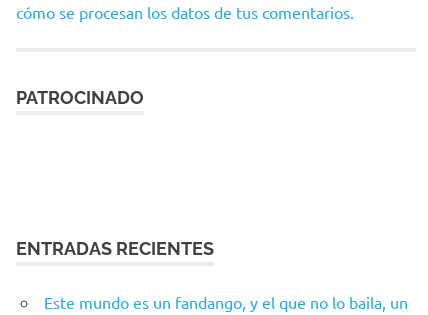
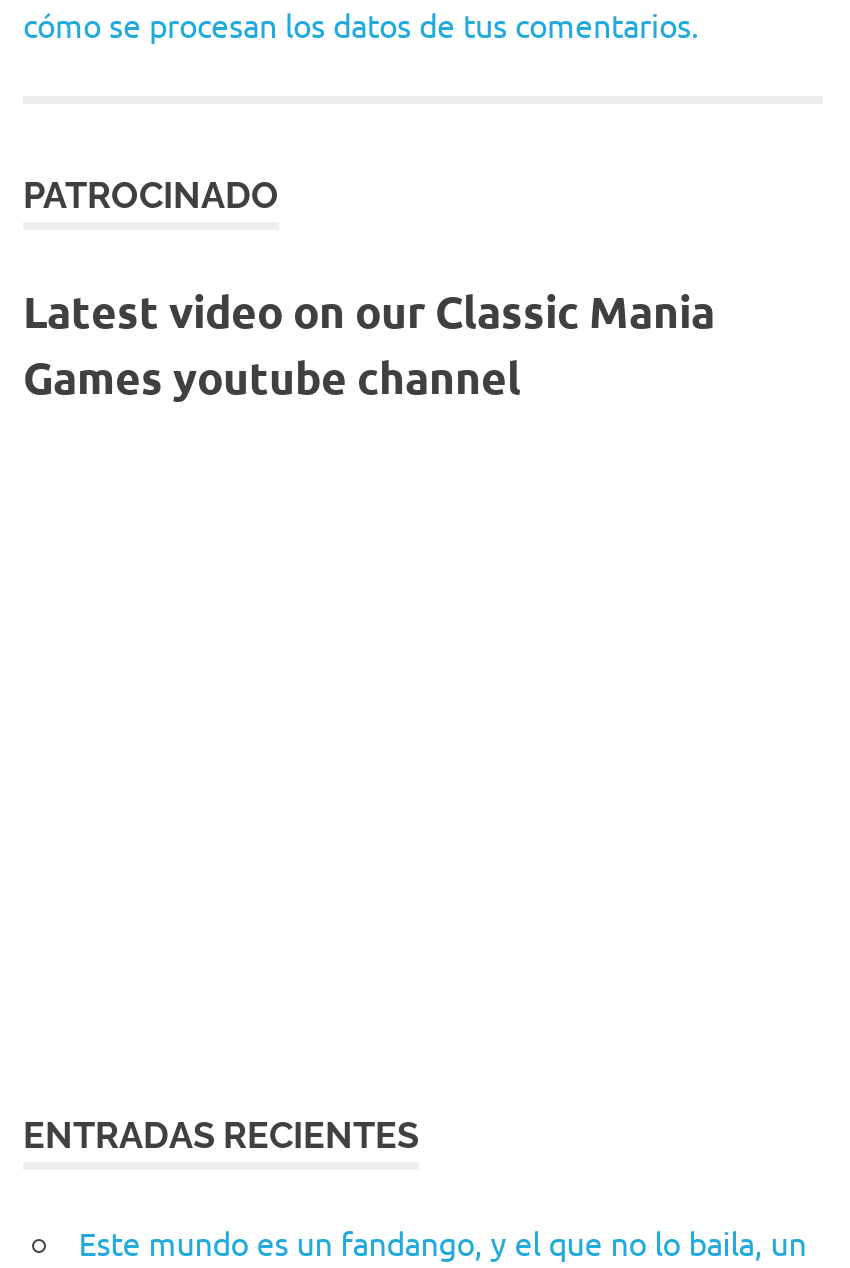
+ Latest video on our Classic Mania
+ Games youtube channel
